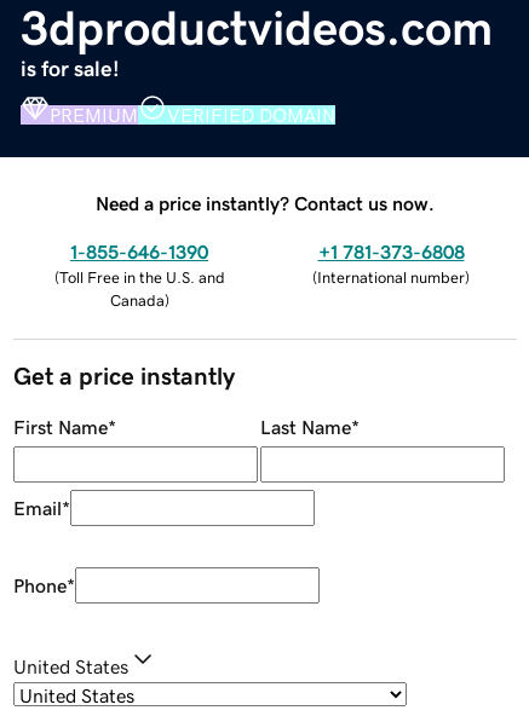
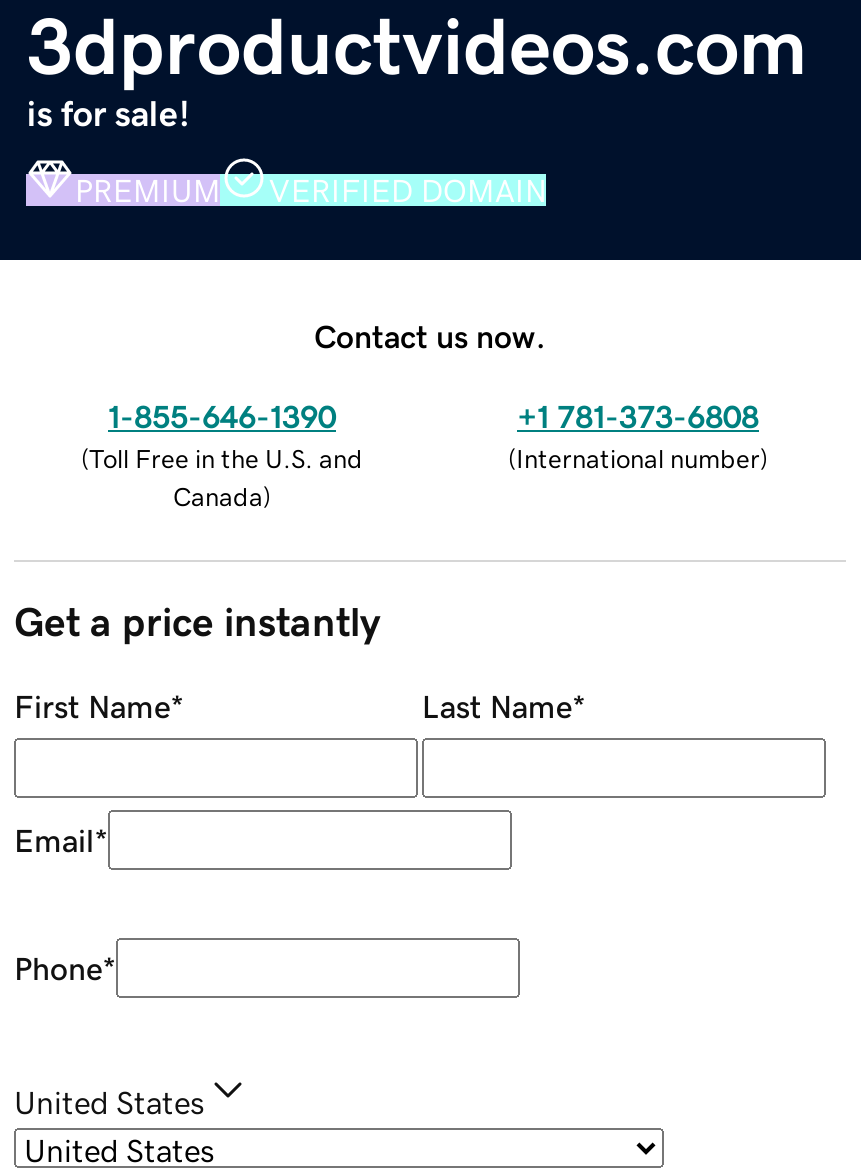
- Need a price instantly? Contact us now.
+ Contact us now.
